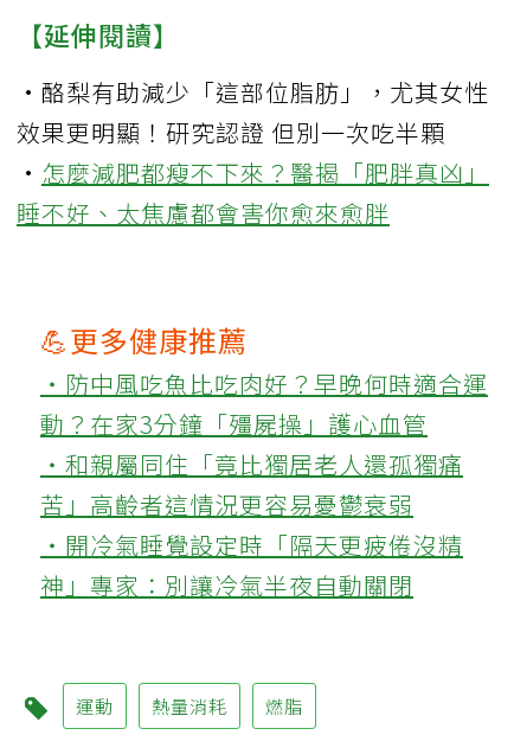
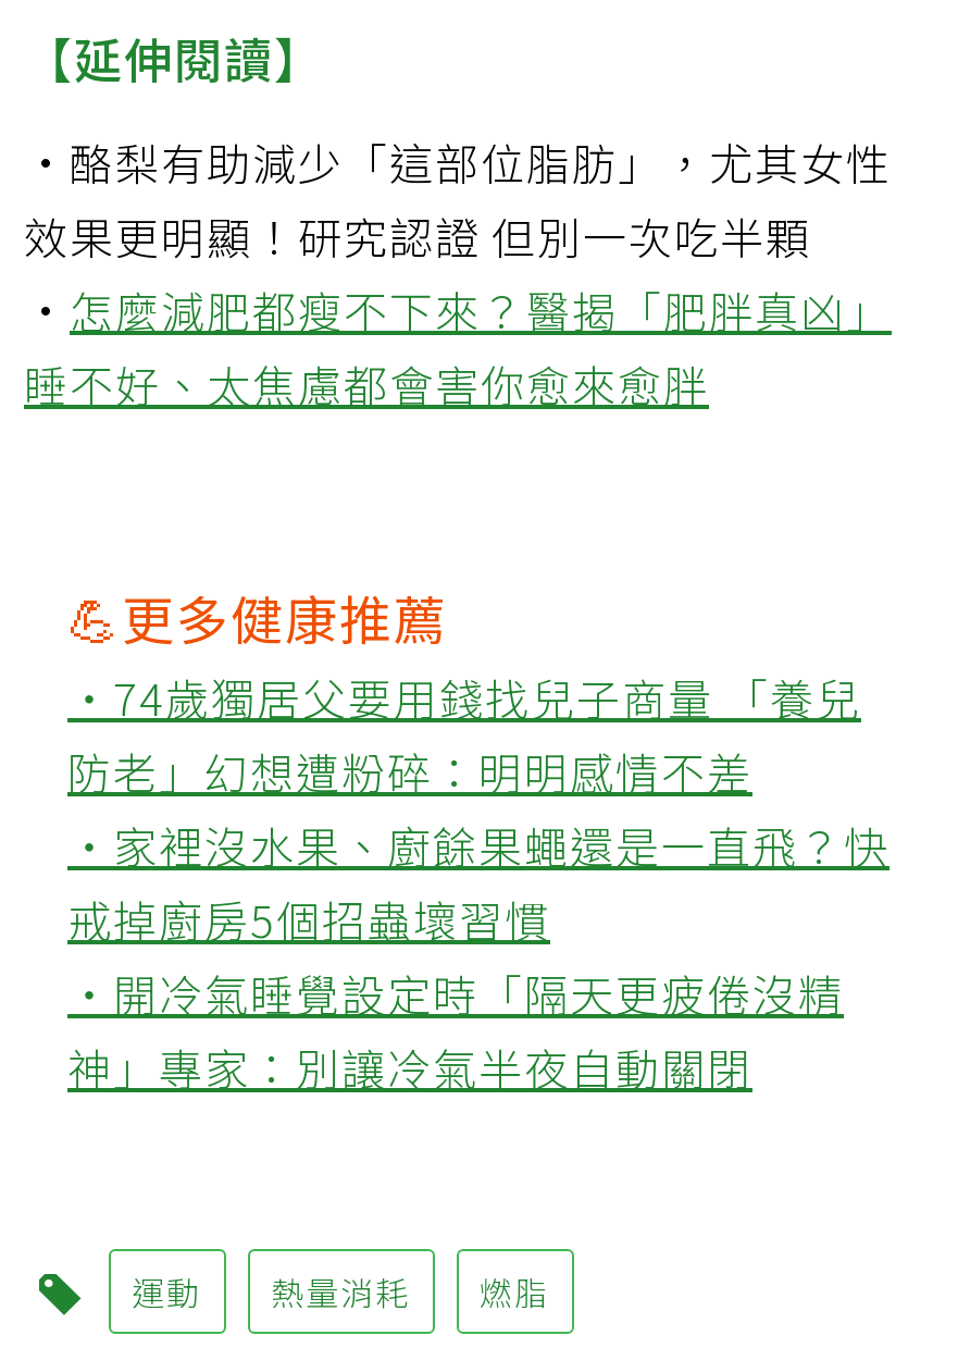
- ‧防中風吃魚比吃肉好？早晚何時適合運
- 動？在家3分鐘「殭屍操」護心血管
- ‧和親屬同住「竟比獨居老人還孤獨痛
- 苦」高齡者這情況更容易憂鬱衰弱
+ ‧74歲獨居父要用錢找兒子商量 「養兒
+ 防老」幻想遭粉碎：明明感情不差
+ ‧家裡沒水果、廚餘果蠅還是一直飛？快
+ 戒掉廚房5個招蟲壞習慣
